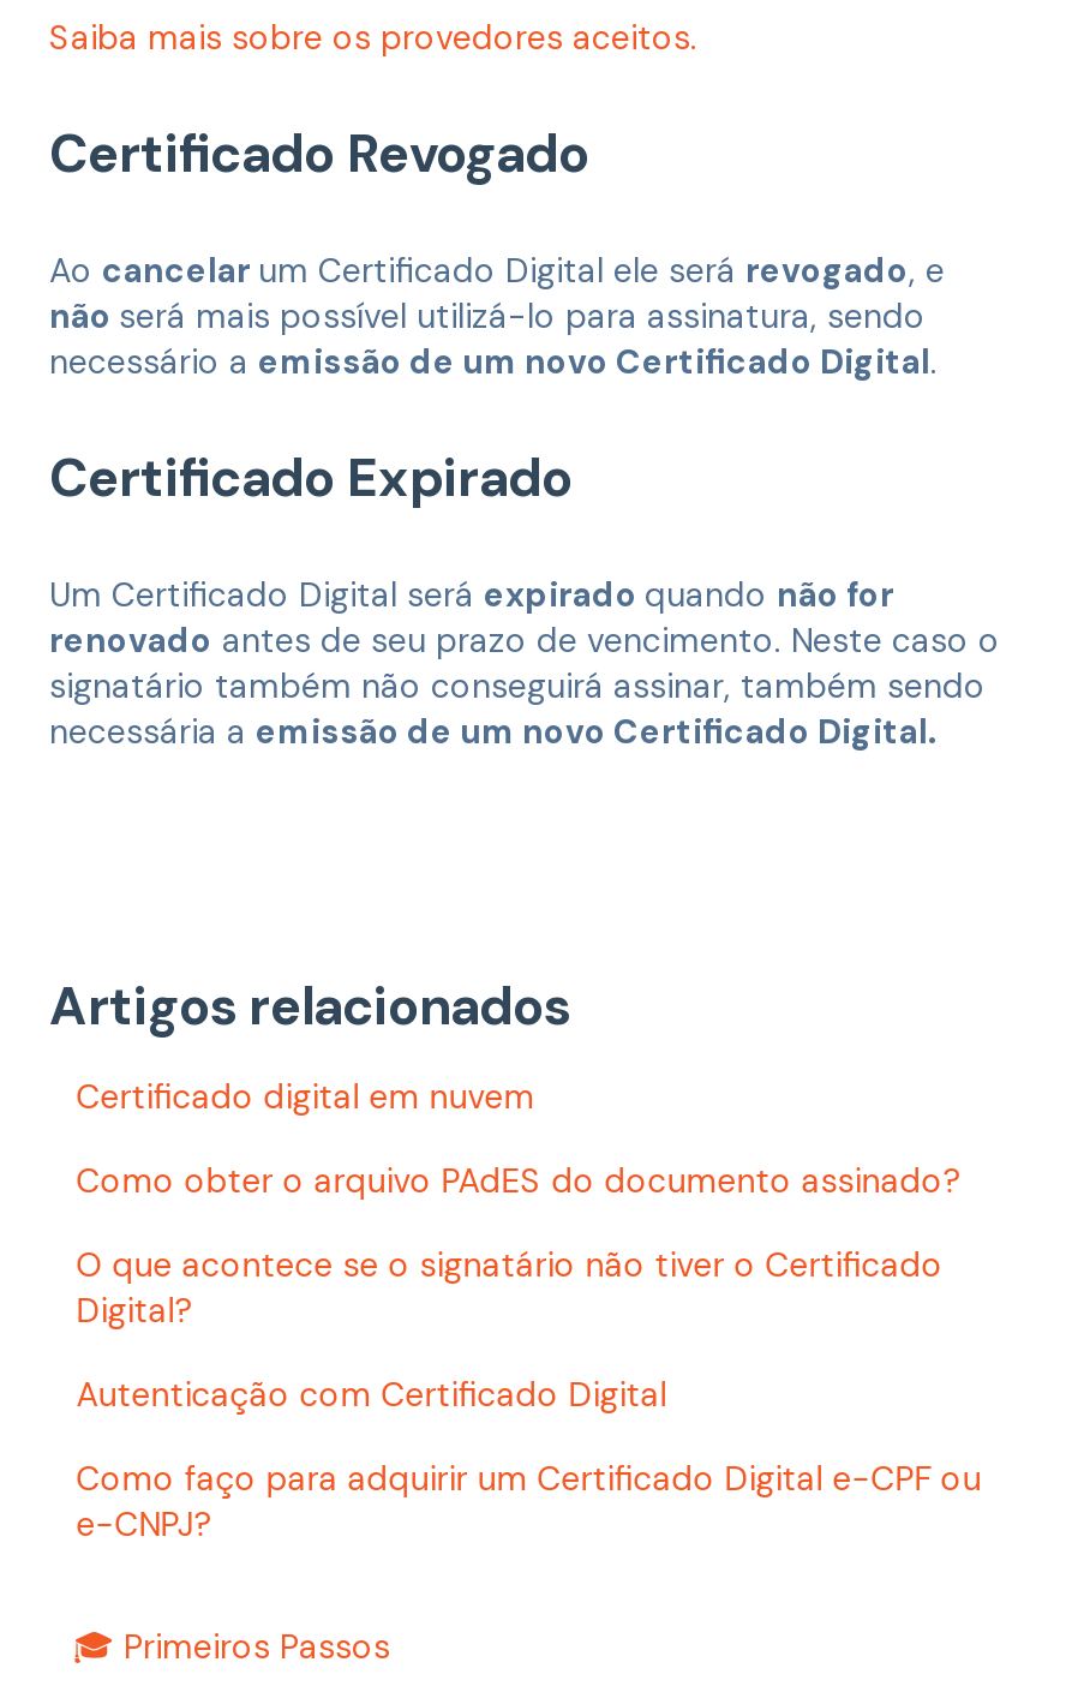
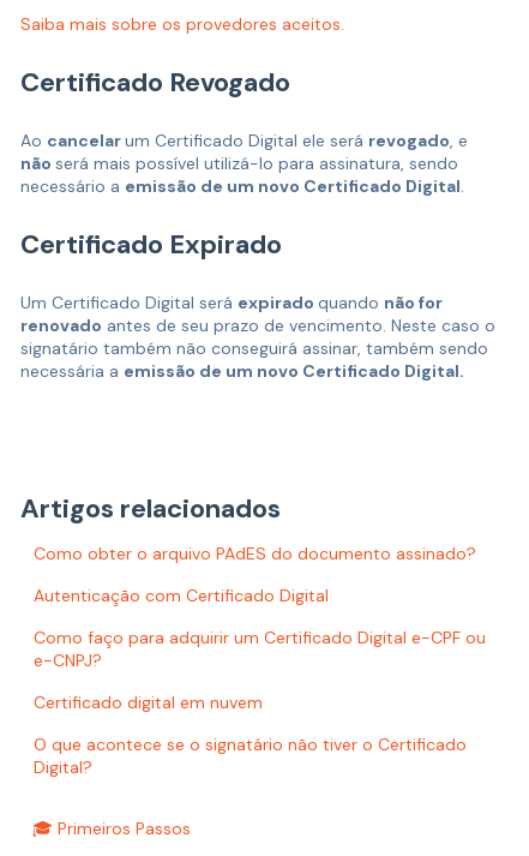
moved down: Certificado digital em nuvem

moved up: Como obter o arquivo PAdES do documento assinado?

moved down: O que acontece se o signatário não tiver o Certificado | Digital?

moved up: Autenticação com Certificado Digital | Como faço para adquirir um Certificado Digital e-CPF ou | e-CNPJ?
